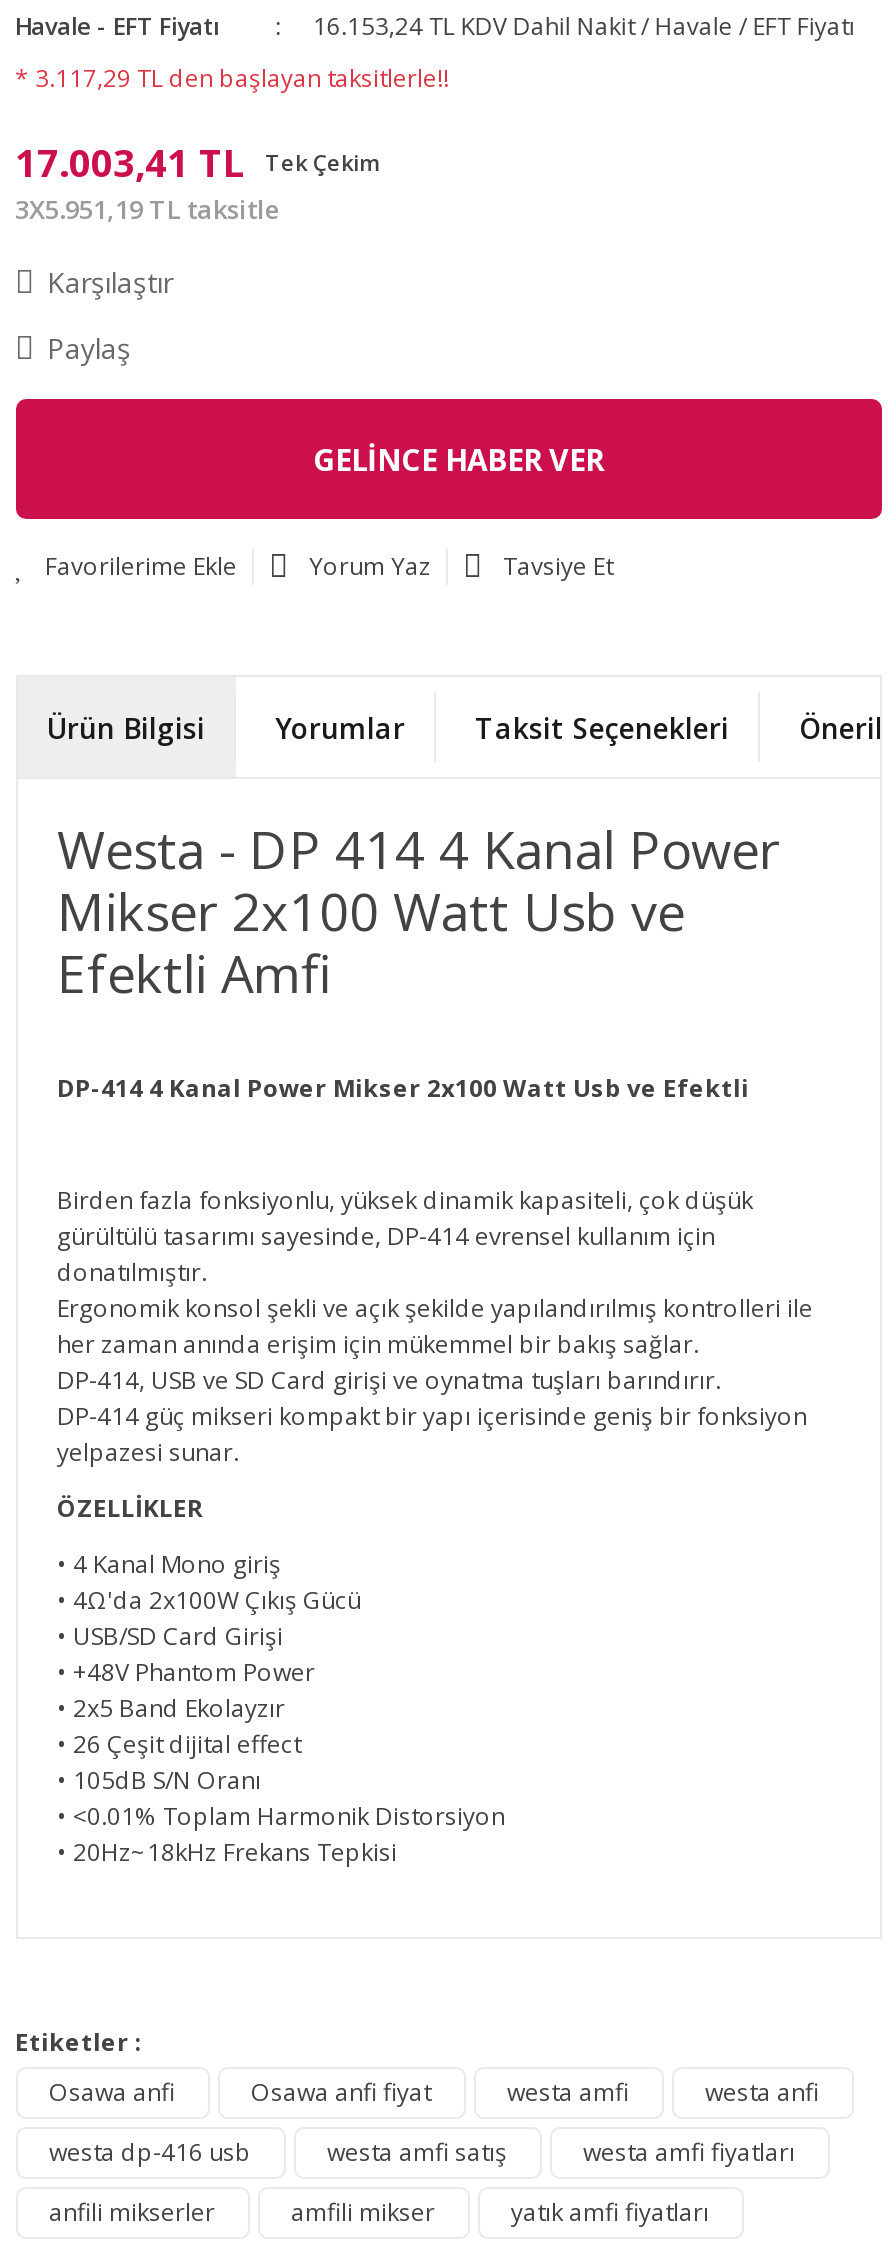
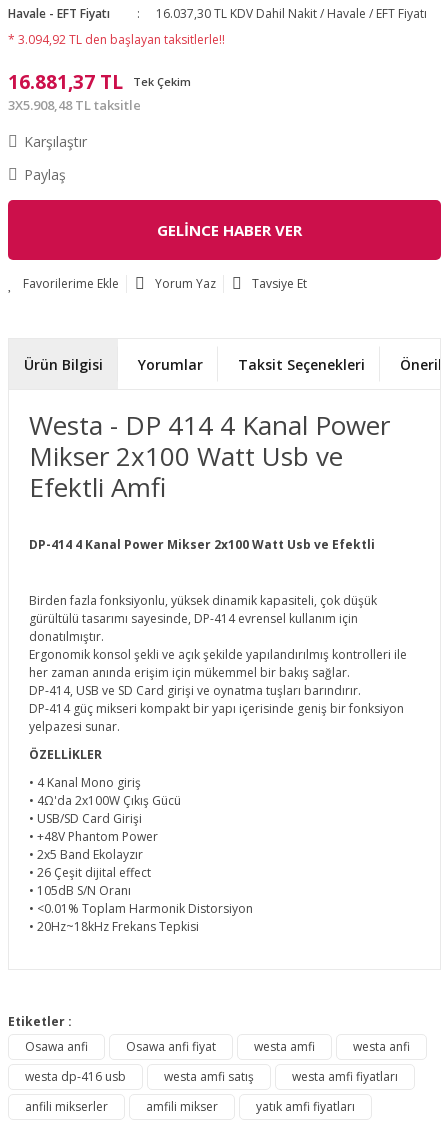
- 16.153,24 TL KDV Dahil Nakit / Havale / EFT Fiyatı
+ 16.037,30 TL KDV Dahil Nakit / Havale / EFT Fiyatı

- * 3.117,29 TL den başlayan taksitlerle!!
+ * 3.094,92 TL den başlayan taksitlerle!!

- 17.003,41 TL Tek Çekim
+ 16.881,37 TL Tek Çekim

- 3X5.951,19 TL taksitle
+ 3X5.908,48 TL taksitle
